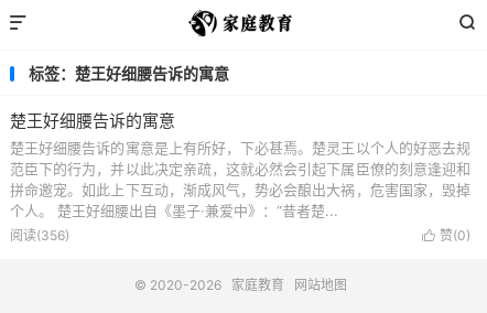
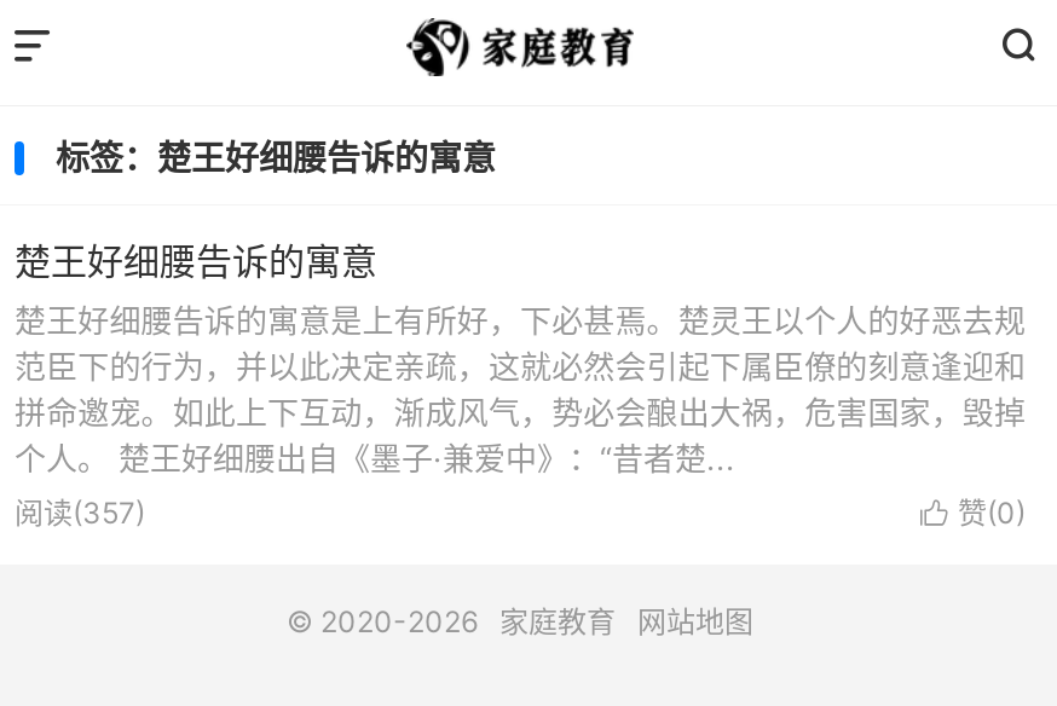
- 阅读(356)
+ 阅读(357)
